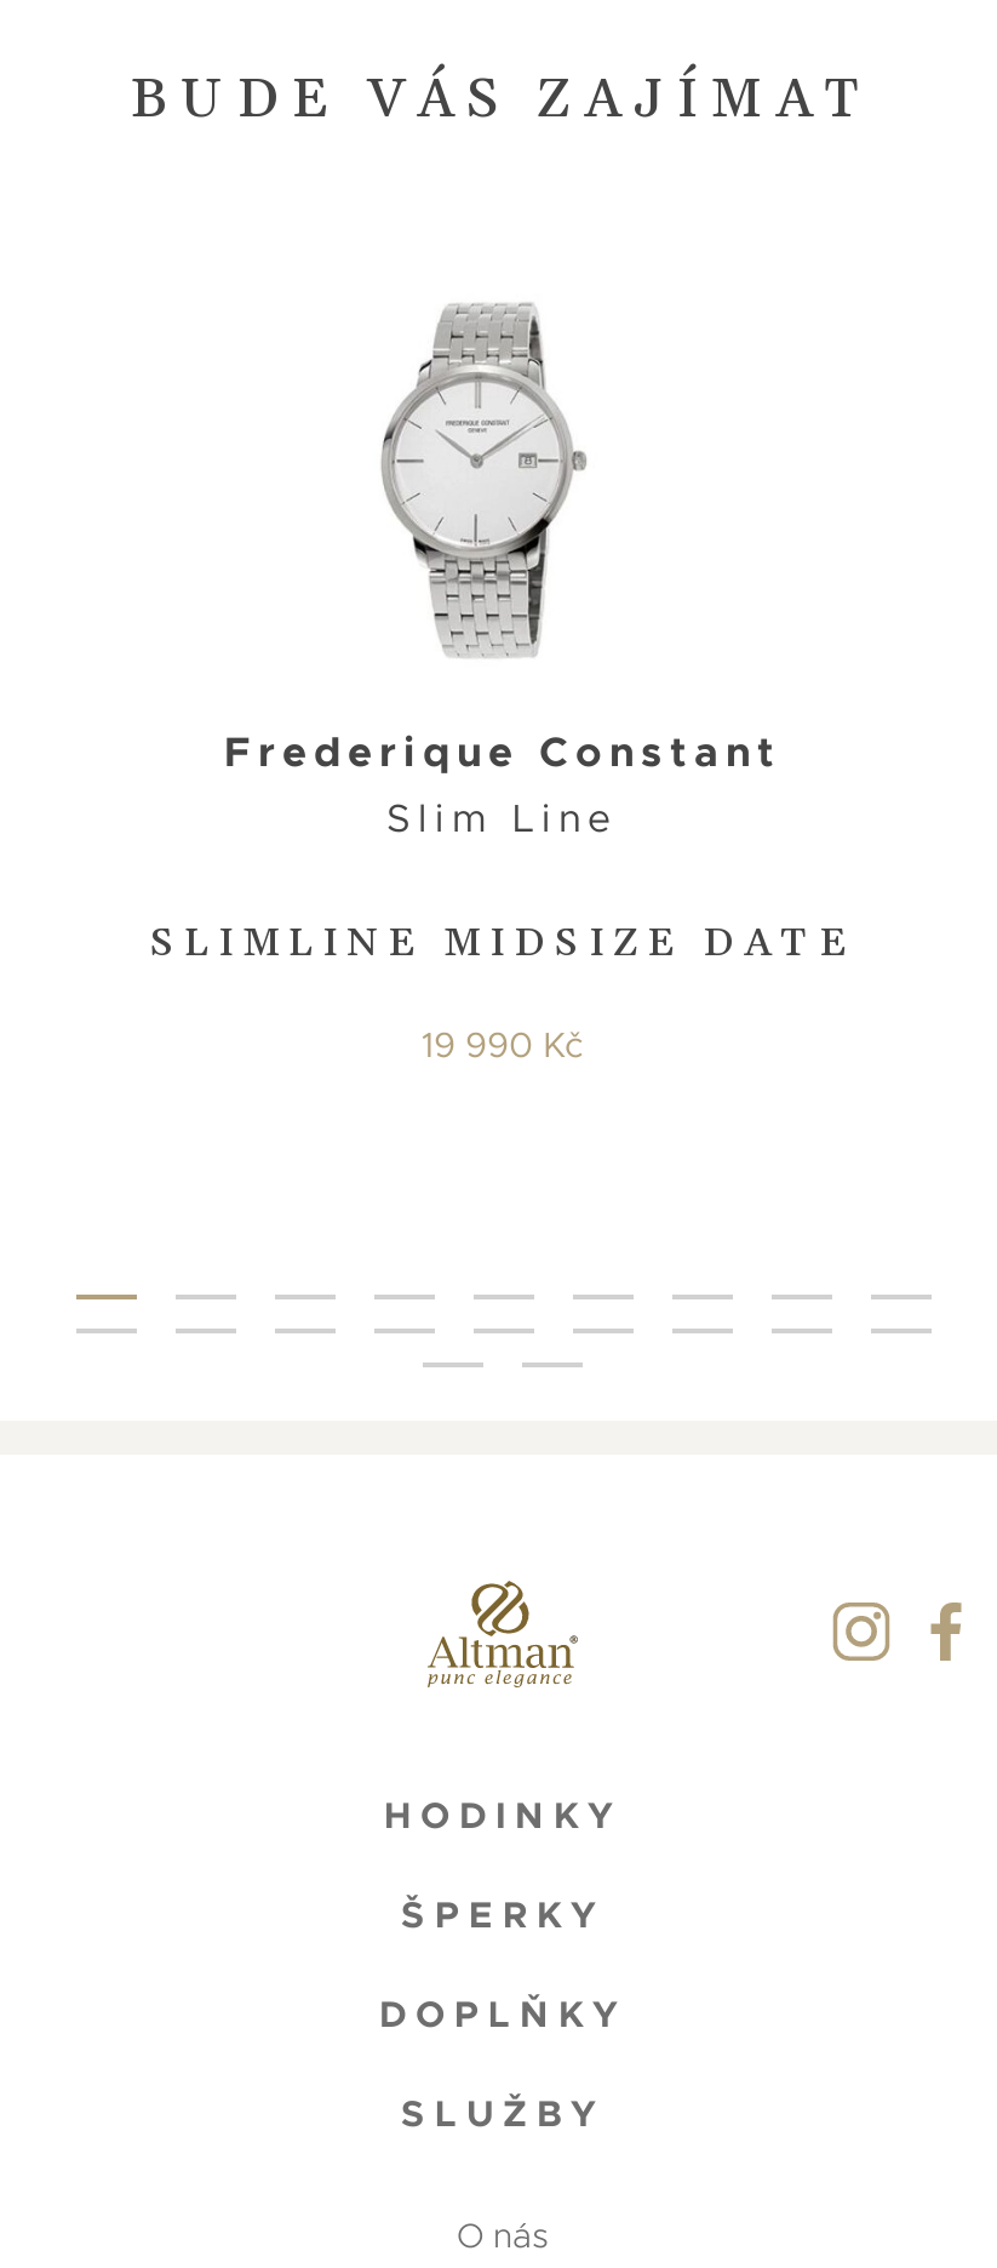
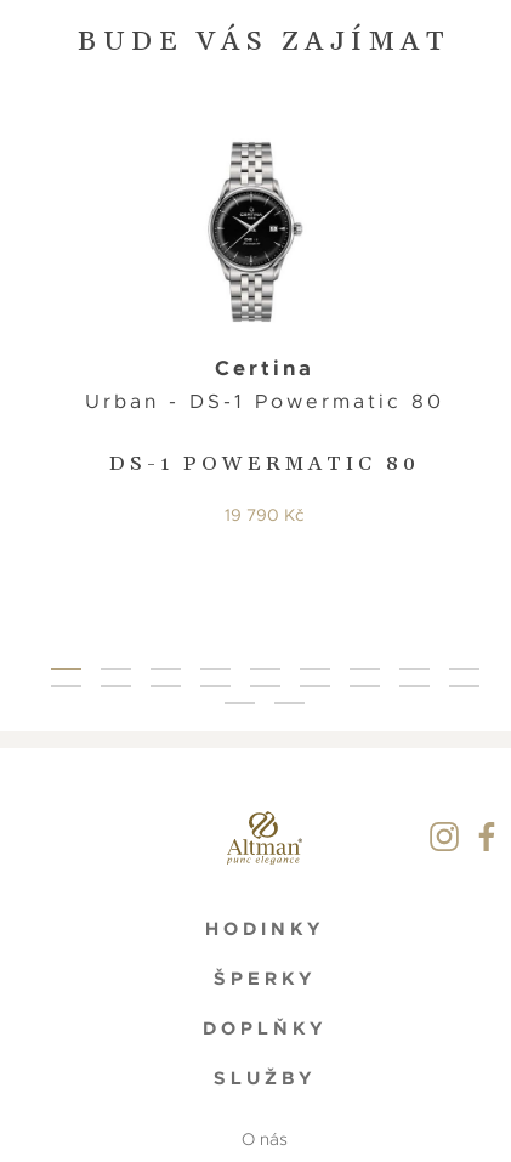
- [image]
- Frederique Constant
- Slim Line
+ [image]
+ Certina
+ Urban - DS-1 Powermatic 80

- SLIMLINE MIDSIZE DATE
+ DS-1 POWERMATIC 80

- 19 990 Kč
+ 19 790 Kč
